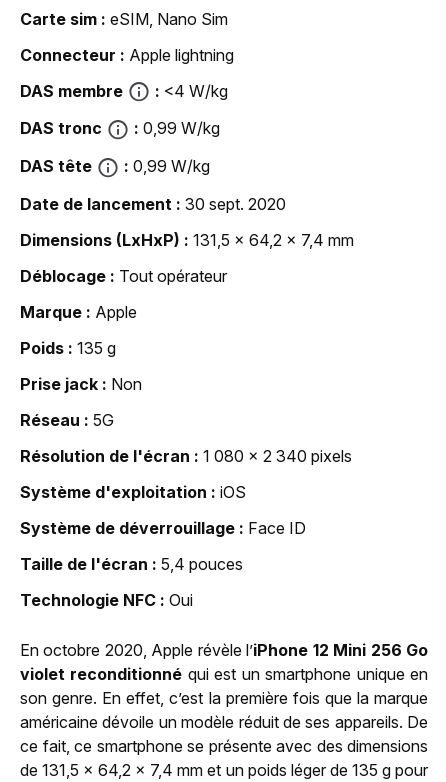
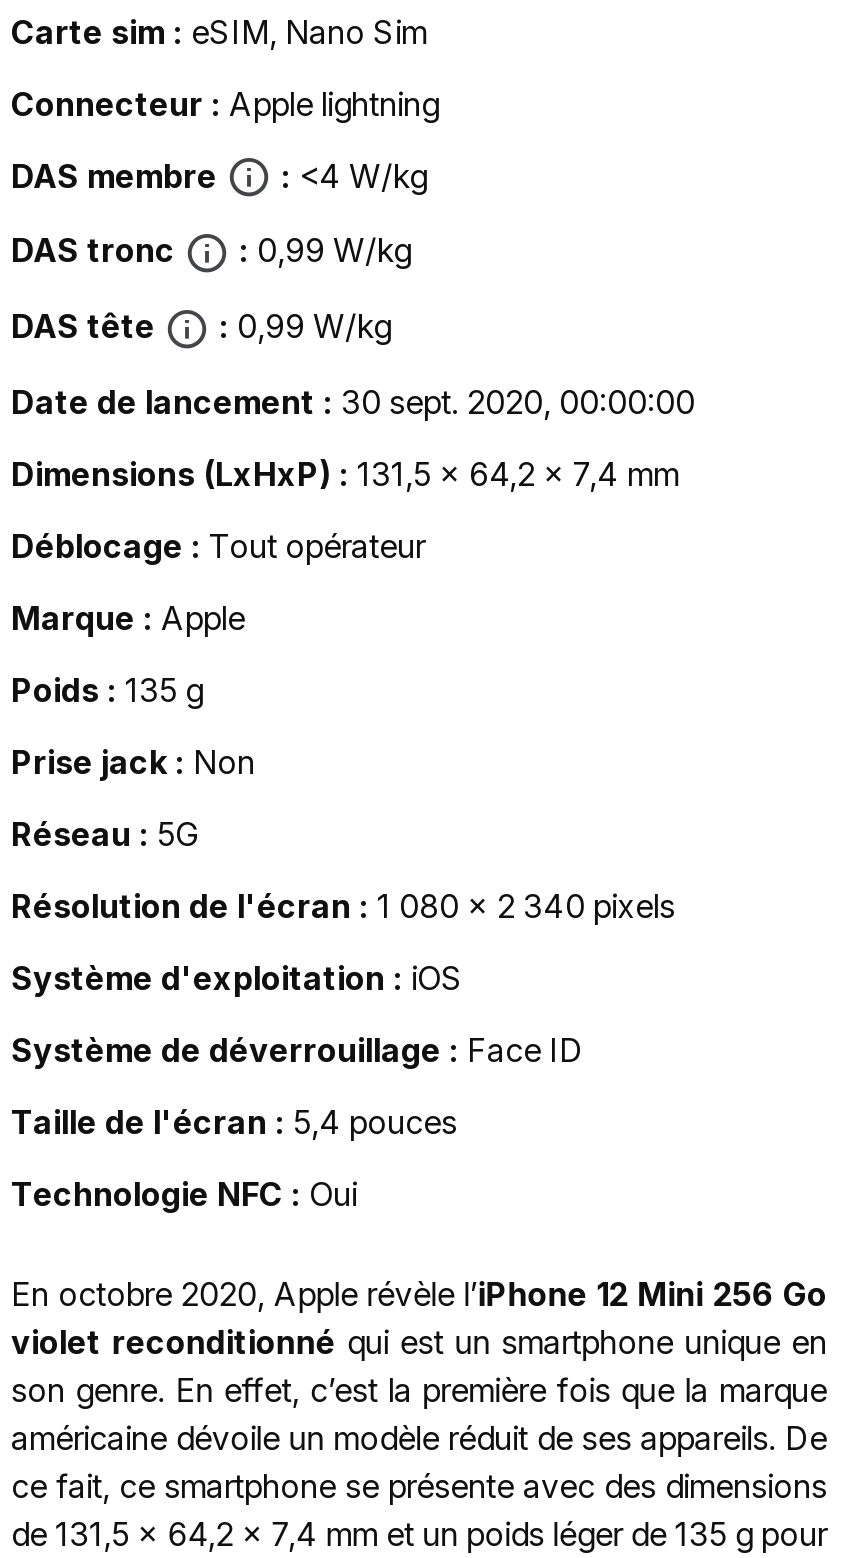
- Date de lancement 30 sept. 2020
+ Date de lancement 30 sept. 2020, 00:00:00
